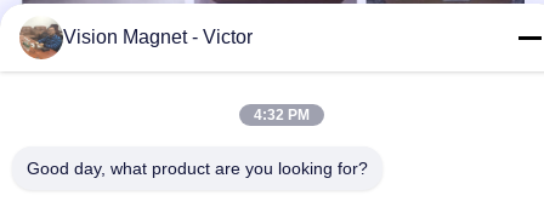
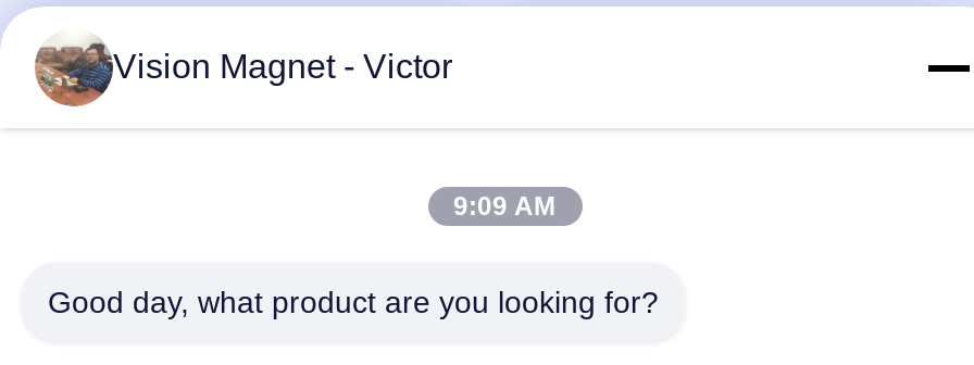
- 4:32 PM
+ 9:09 AM
